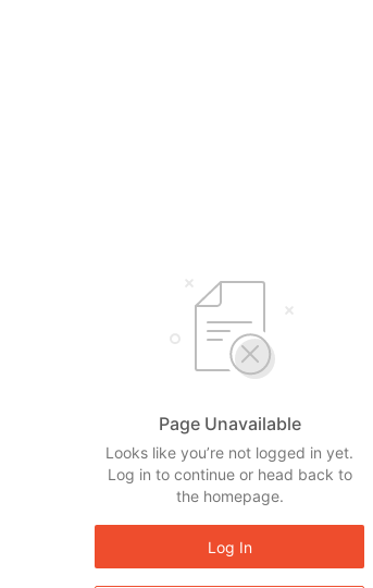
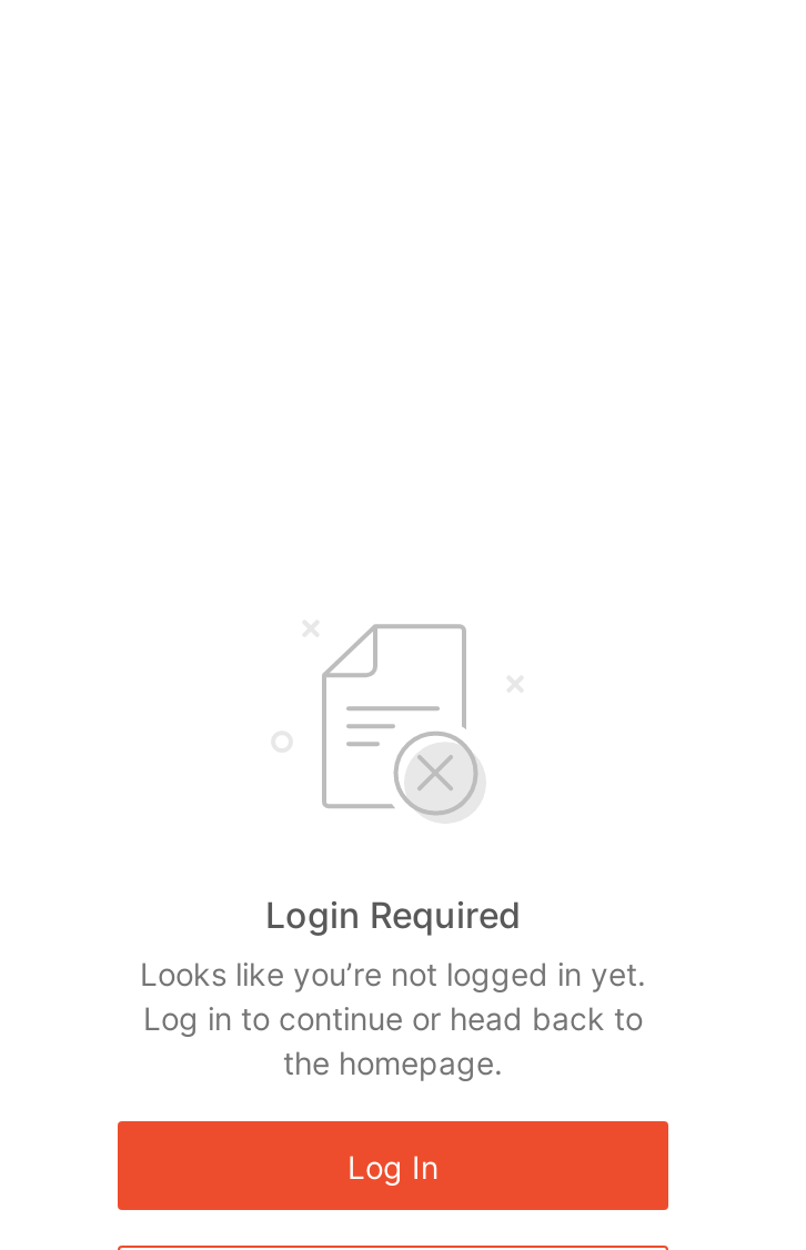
- Page Unavailable
+ Login Required
